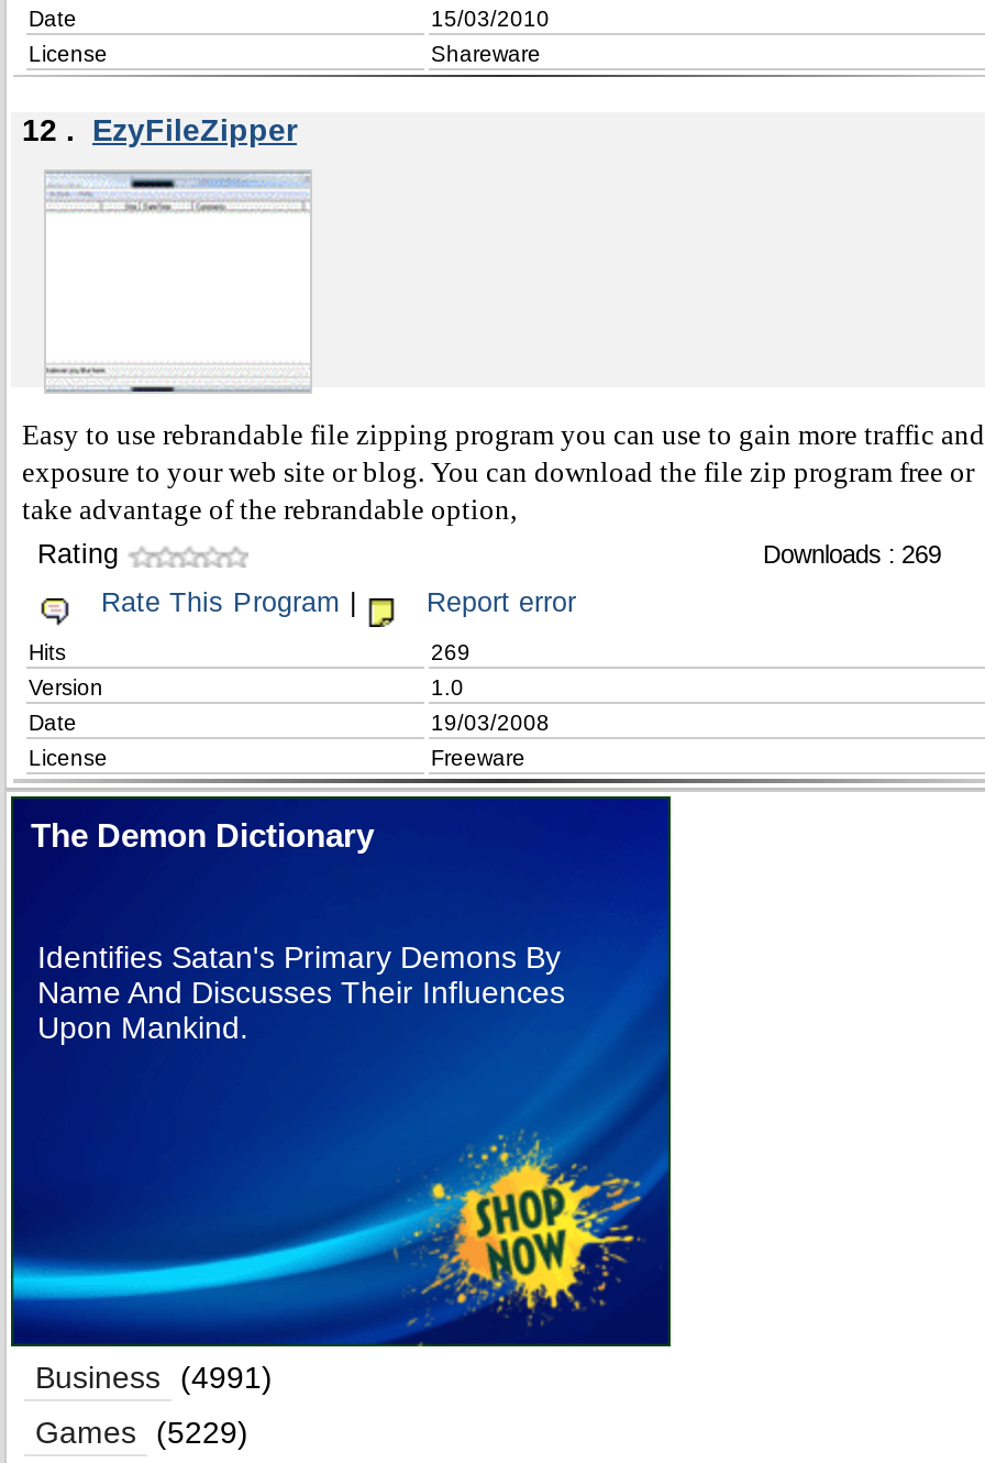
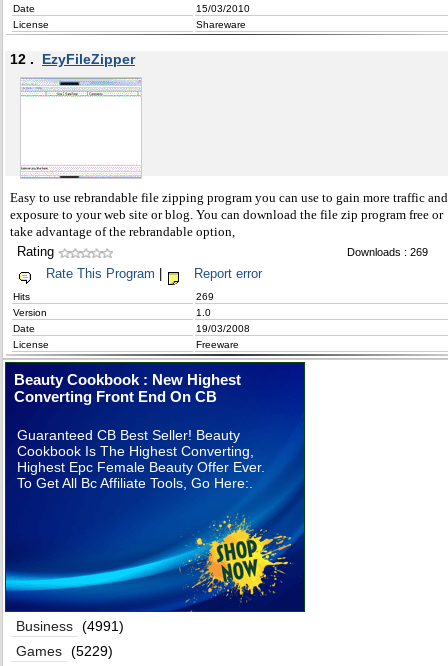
- The Demon Dictionary
+ Beauty Cookbook : New Highest
+ Converting Front End On CB

- Identifies Satan's Primary Demons By
- Name And Discusses Their Influences
- Upon Mankind.
+ Guaranteed CB Best Seller! Beauty
+ Cookbook Is The Highest Converting,
+ Highest Epc Female Beauty Offer Ever.
+ To Get All Bc Affiliate Tools, Go Here:.
